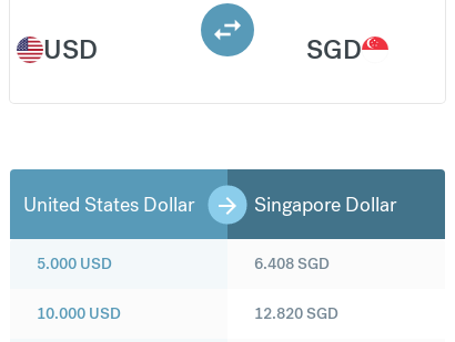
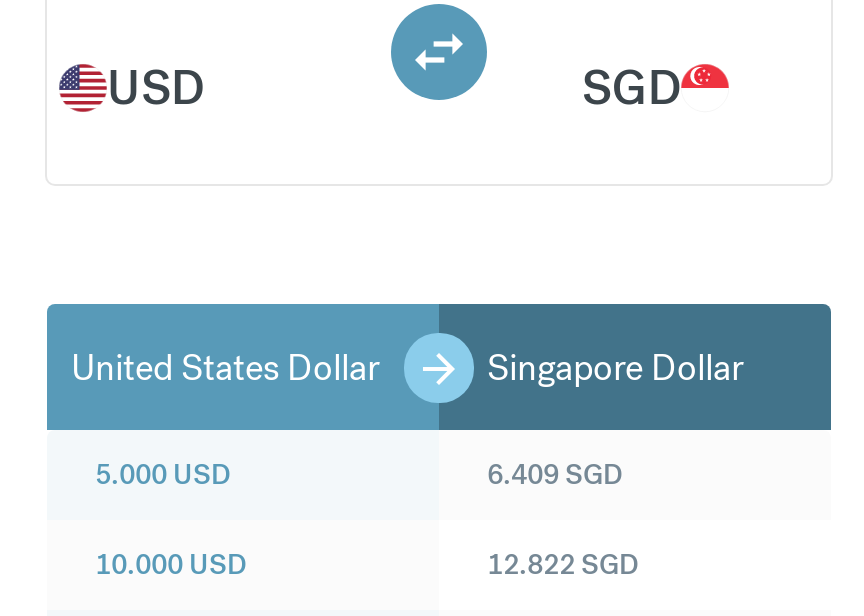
- 6.408 SGD
+ 6.409 SGD

- 12.820 SGD
+ 12.822 SGD
